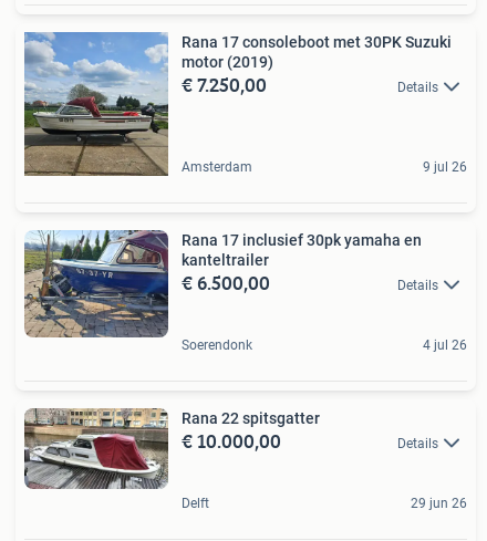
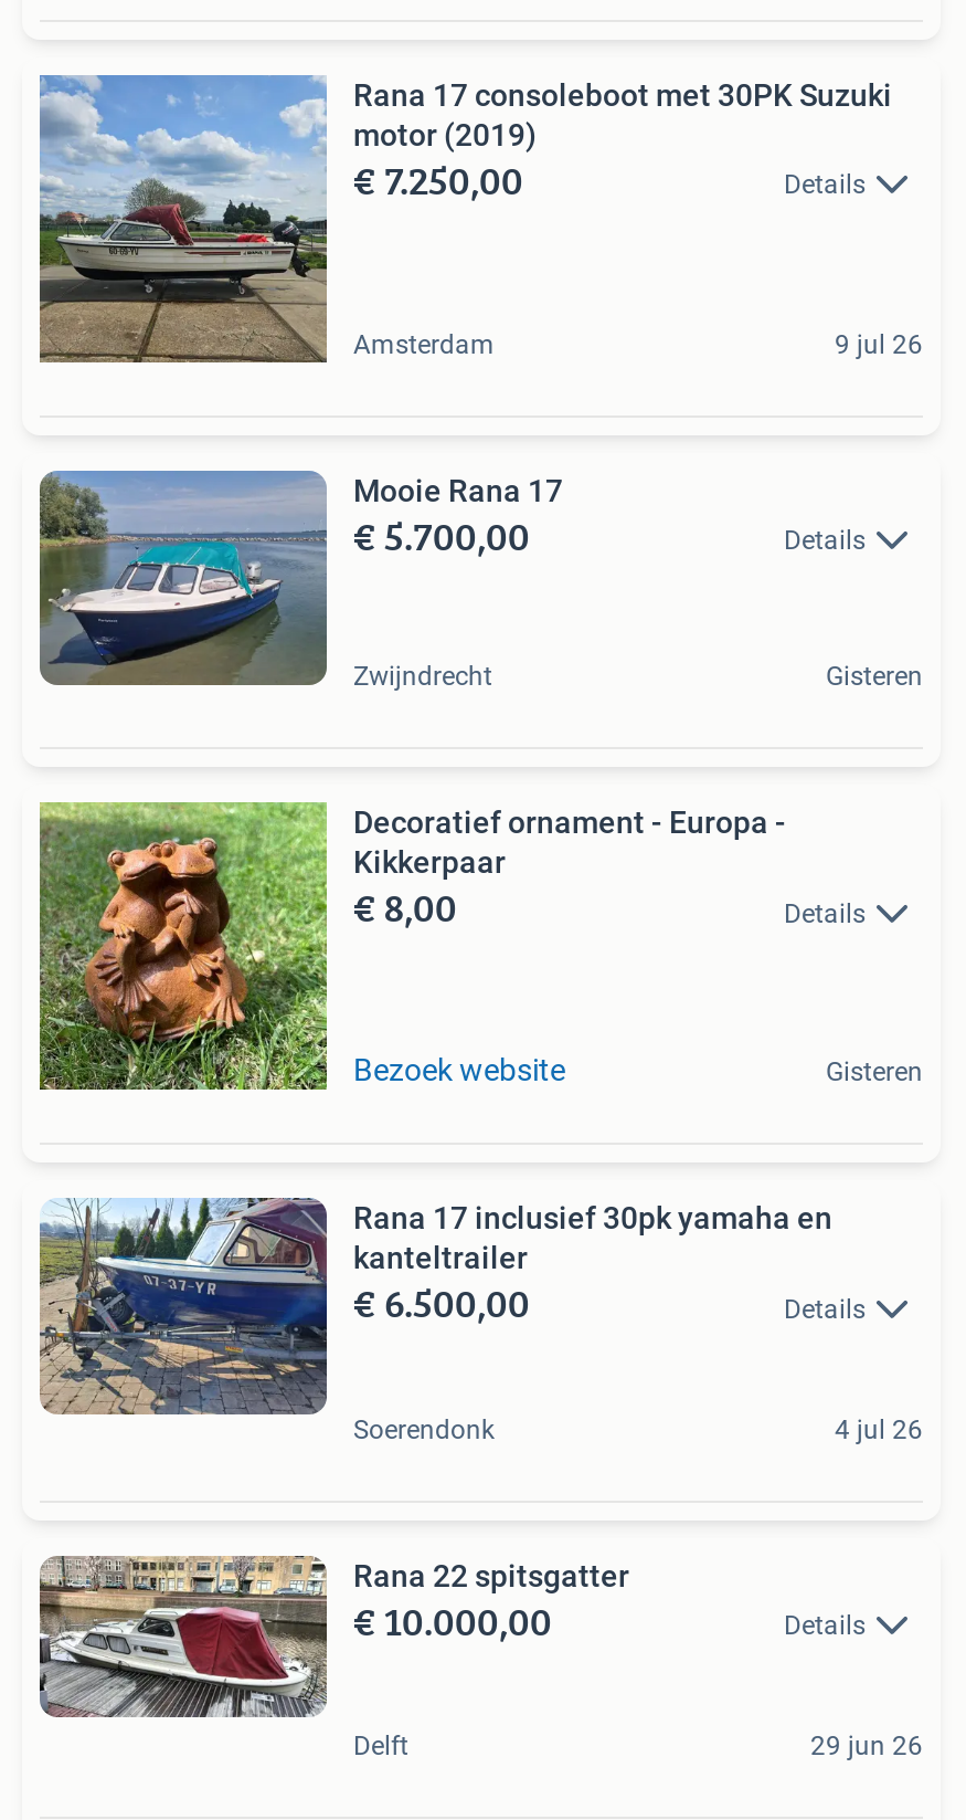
+ [image]
+ Mooie Rana 17
+ € 5.700,00
+ Details

+ [image]
+ Decoratief ornament - Europa -
+ Kikkerpaar
+ € 8,00
+ Details

+ Zwijndrecht
+ Gisteren

+ Bezoek website
+ Gisteren
